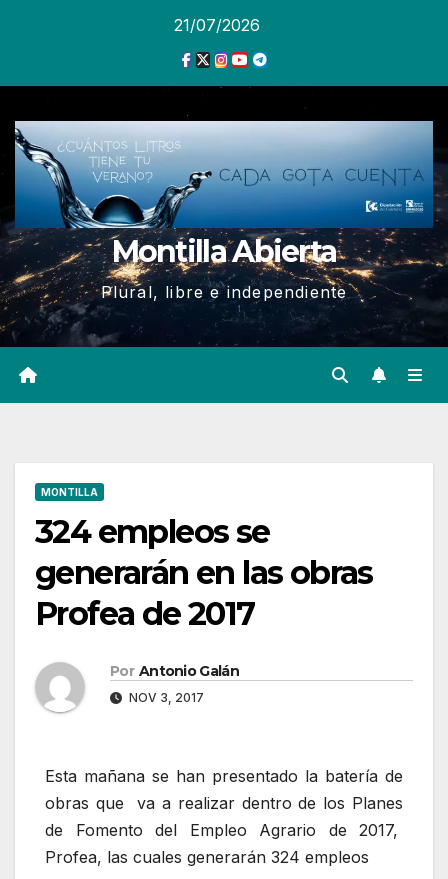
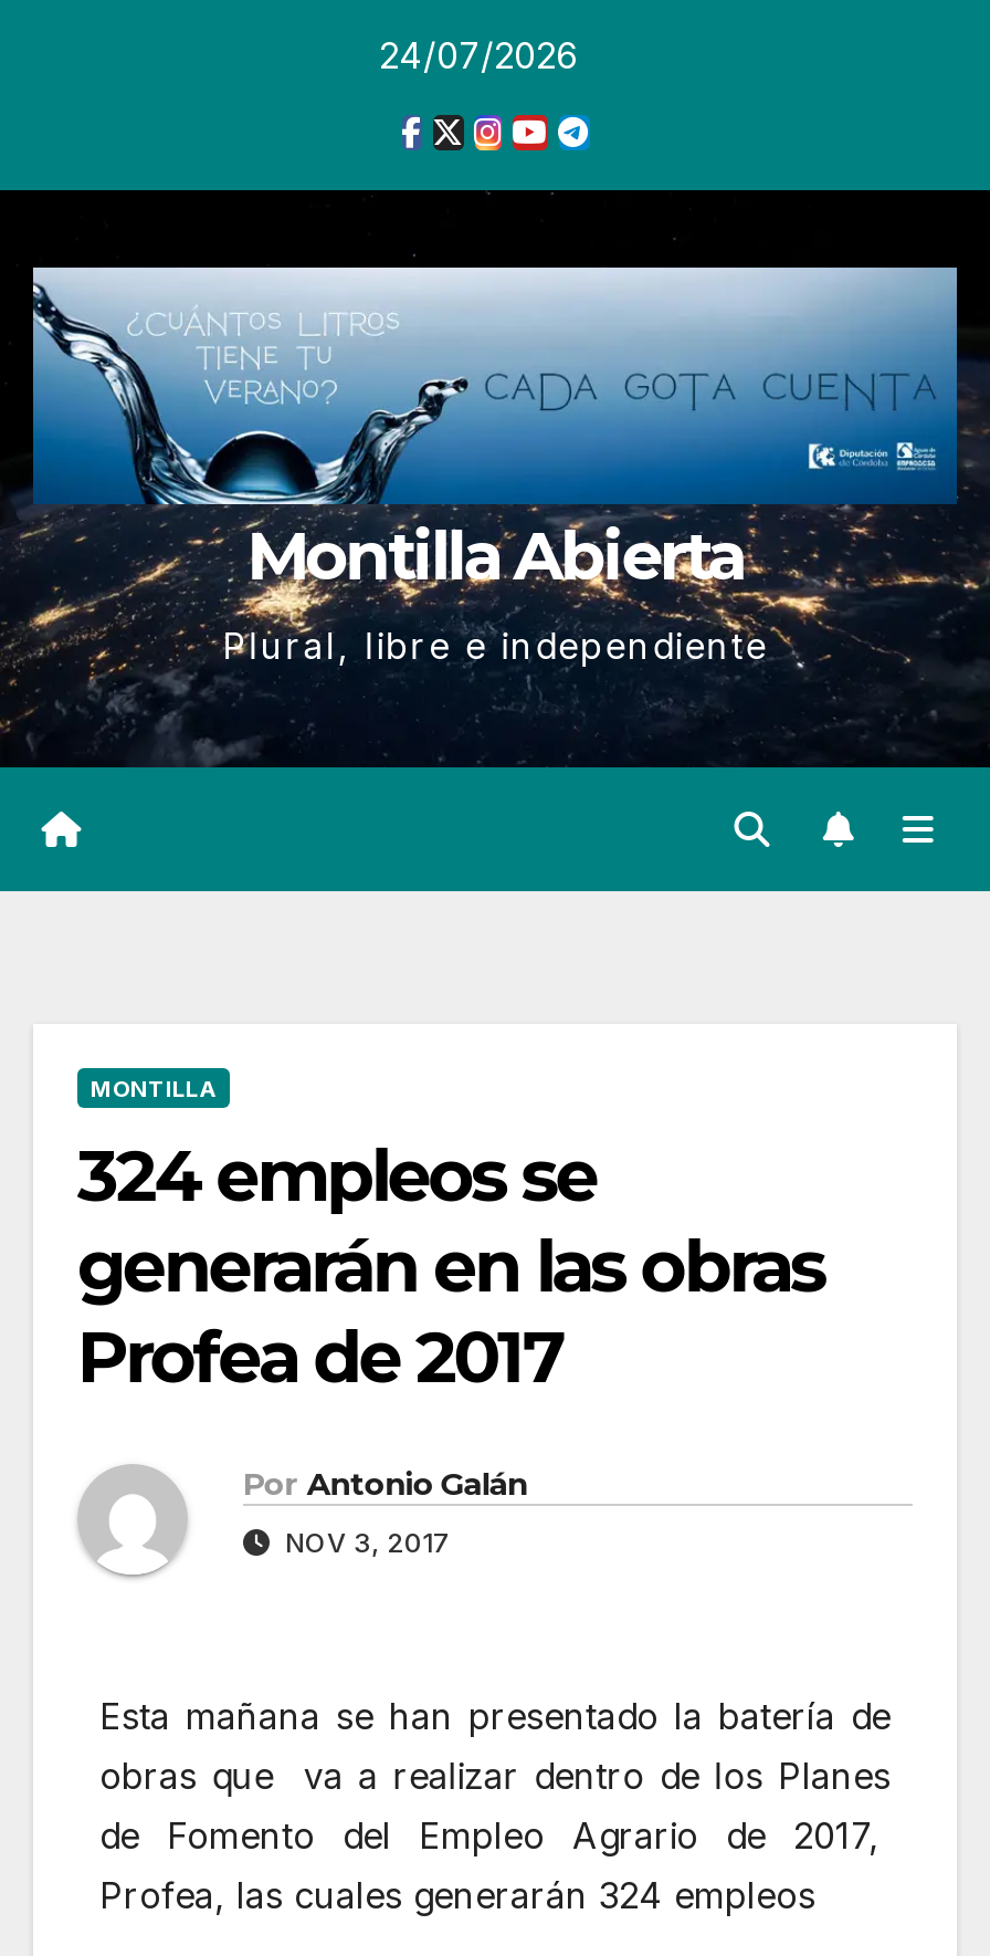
- 21/07/2026
+ 24/07/2026
